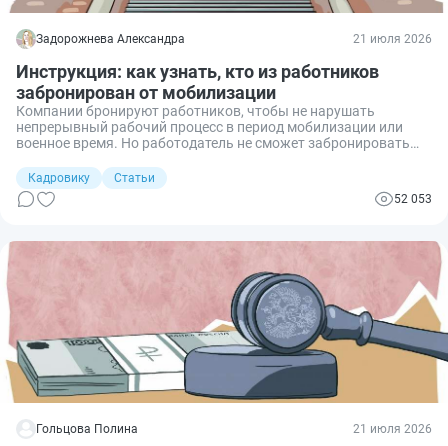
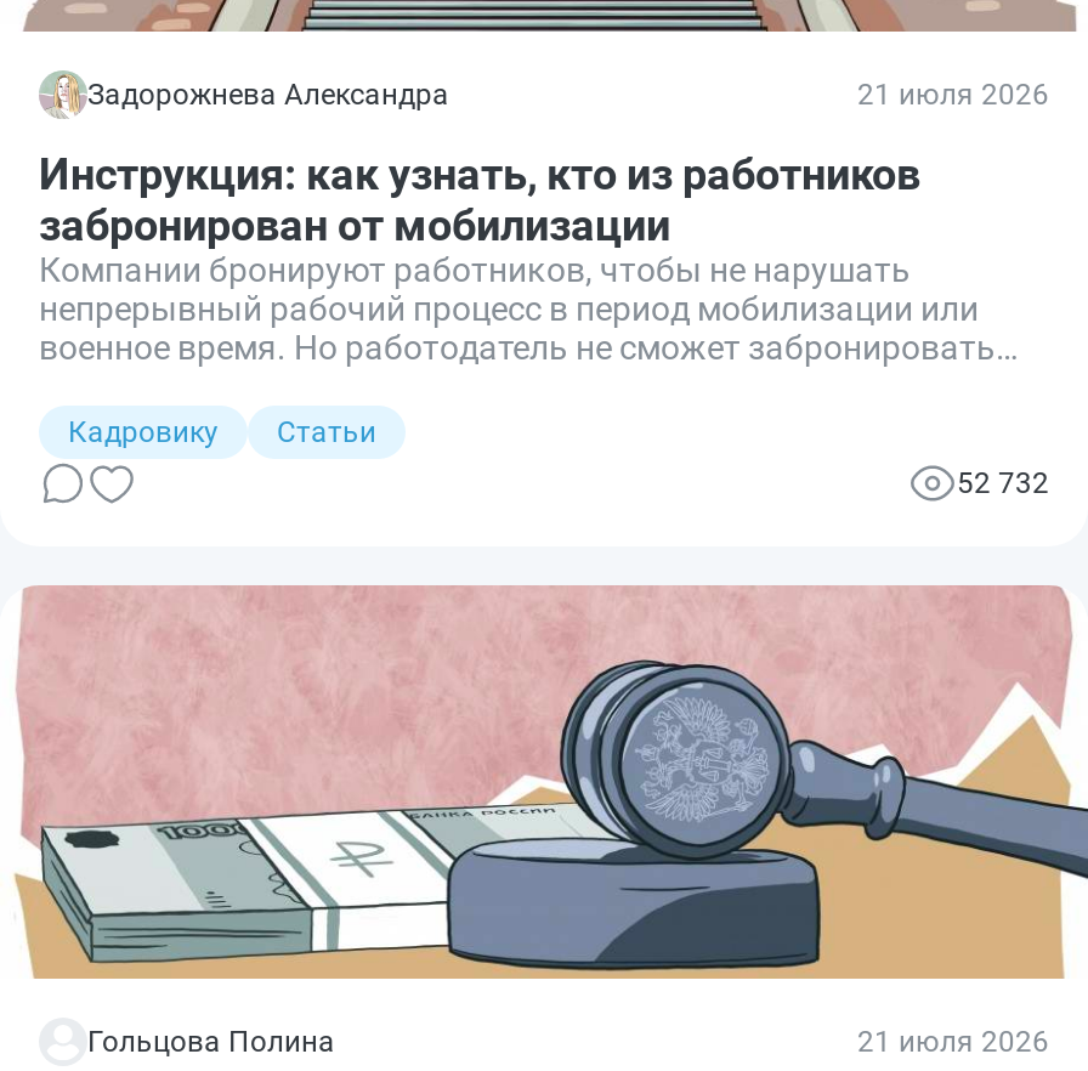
- 52 053
+ 52 732
